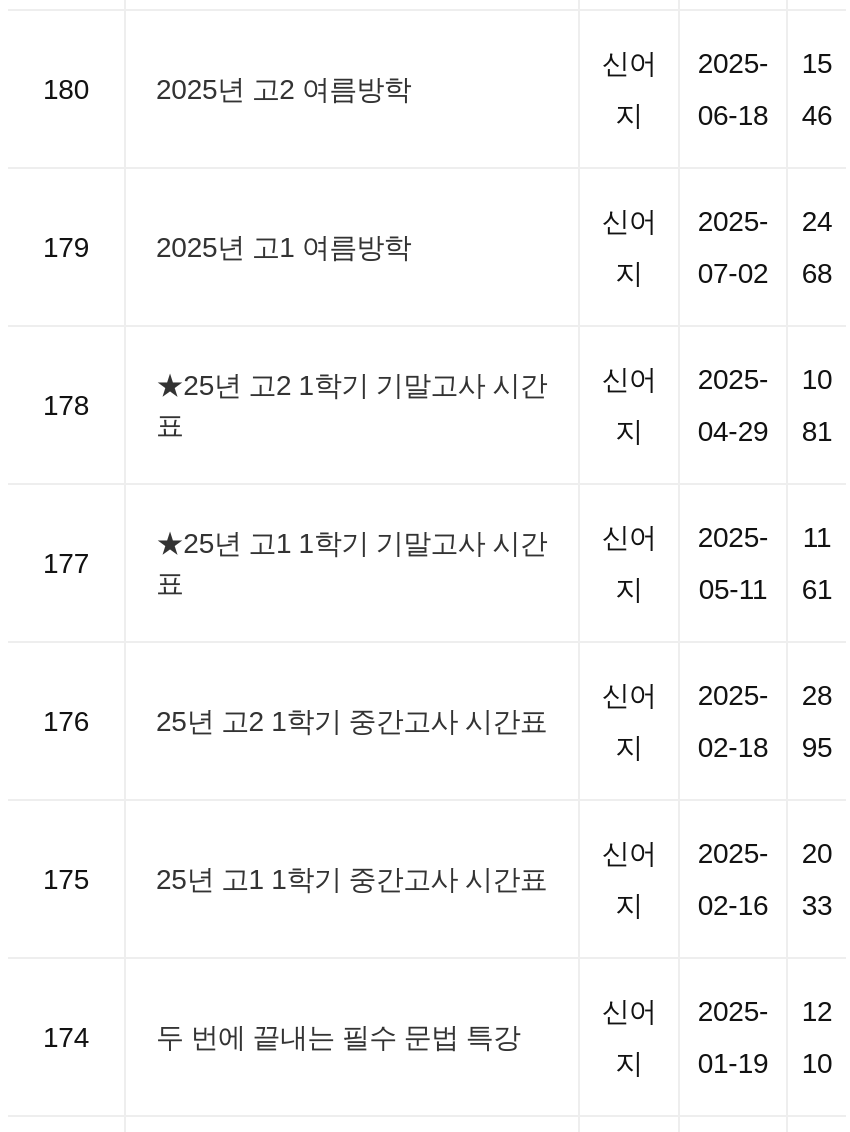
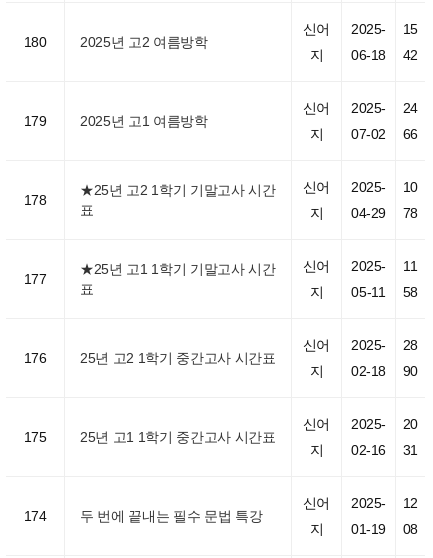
- 지 06-18 46
+ 지 06-18 42

- 지 07-02 68
+ 지 07-02 66

- 지 04-29 81
+ 지 04-29 78

- 지 05-11 61
+ 지 05-11 58

- 지 02-18 95
+ 지 02-18 90

- 지 02-16 33
+ 지 02-16 31

- 지 01-19 10
+ 지 01-19 08
